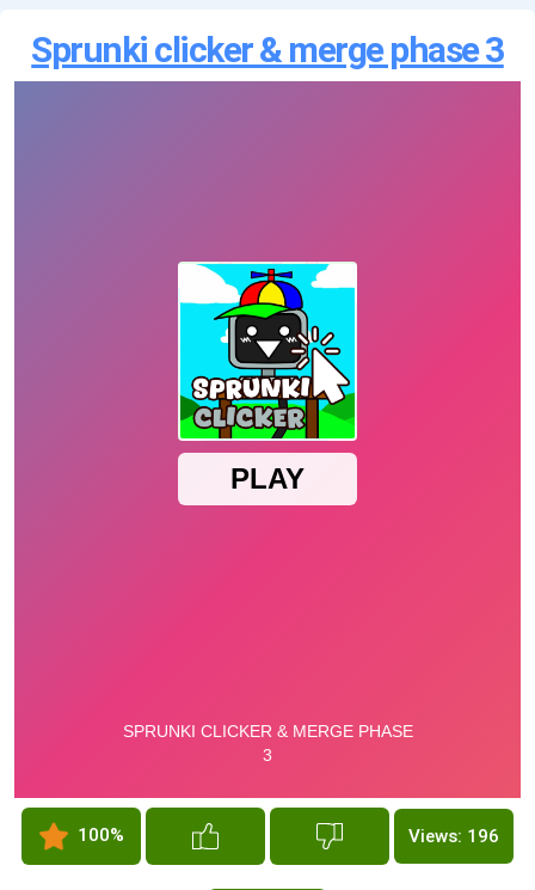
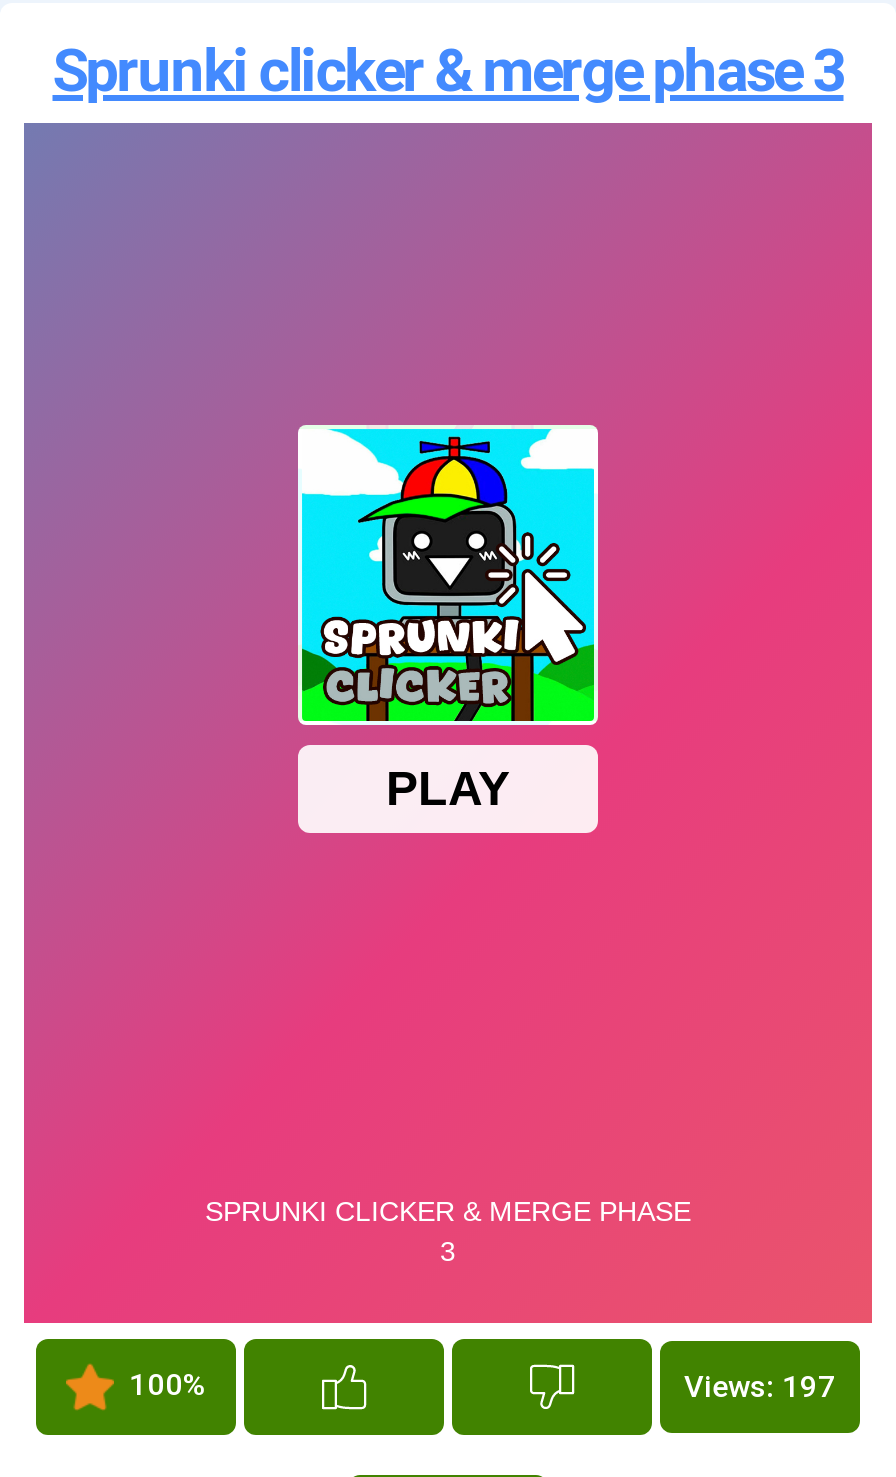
- Views: 196
+ Views: 197
